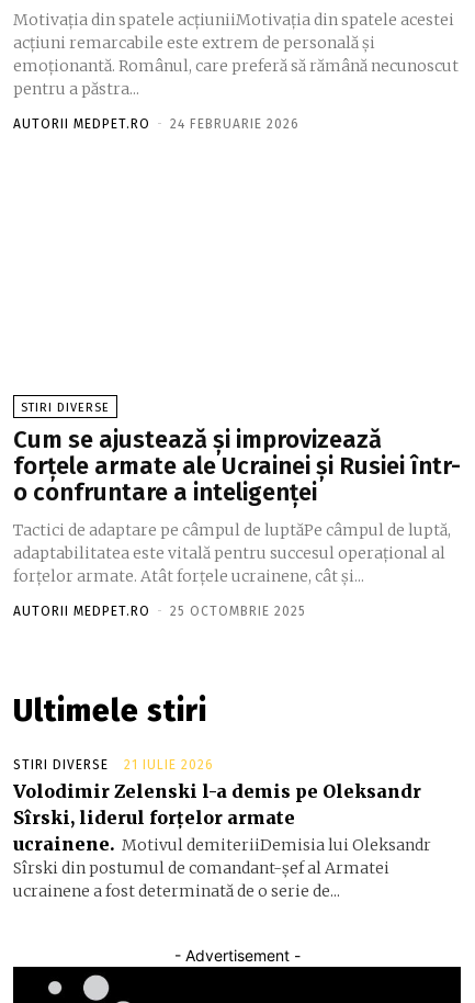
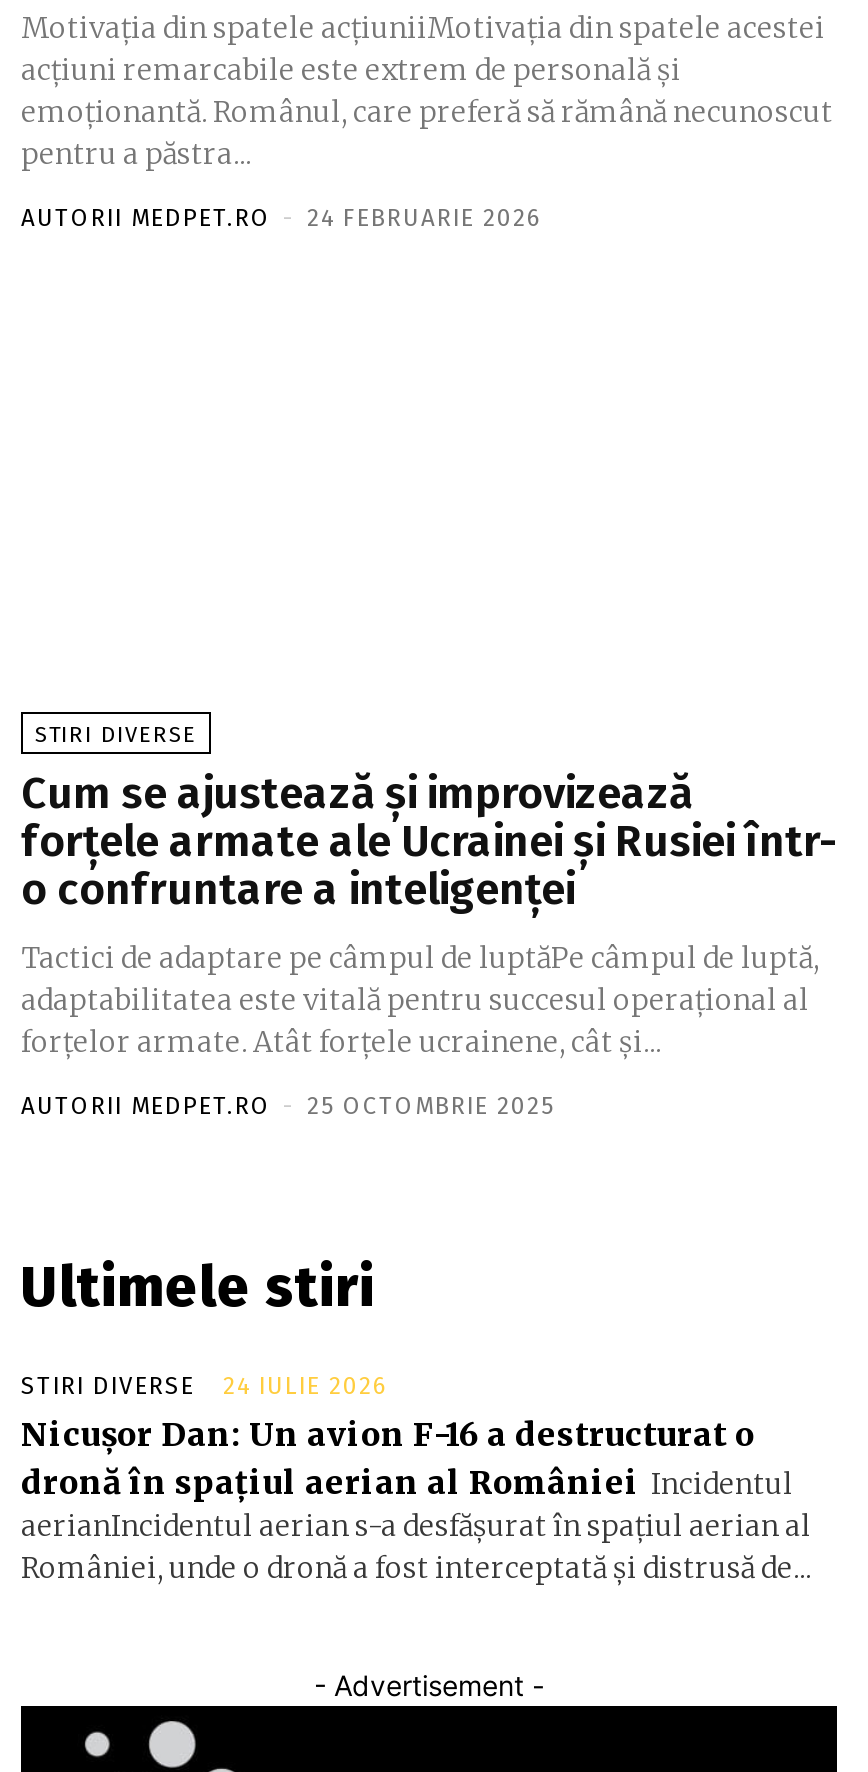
- 21 IULIE 2026
- Volodimir Zelenski l-a demis pe Oleksandr
- Sîrski, liderul forțelor armate
- ucrainene. Motivul demiteriiDemisia lui Oleksandr
- Sîrski din postumul de comandant-șef al Armatei
- ucrainene a fost determinată de o serie de...
+ 24 IULIE 2026
+ Nicușor Dan: Un avion F-16 a destructurat o
+ dronă în spațiul aerian al României Incidentul
+ aerianIncidentul aerian s-a desfășurat în spațiul aerian al
+ României, unde o dronă a fost interceptată și distrusă de...
